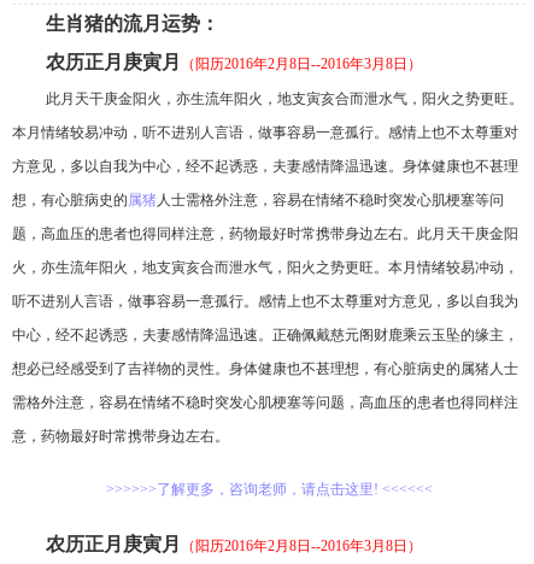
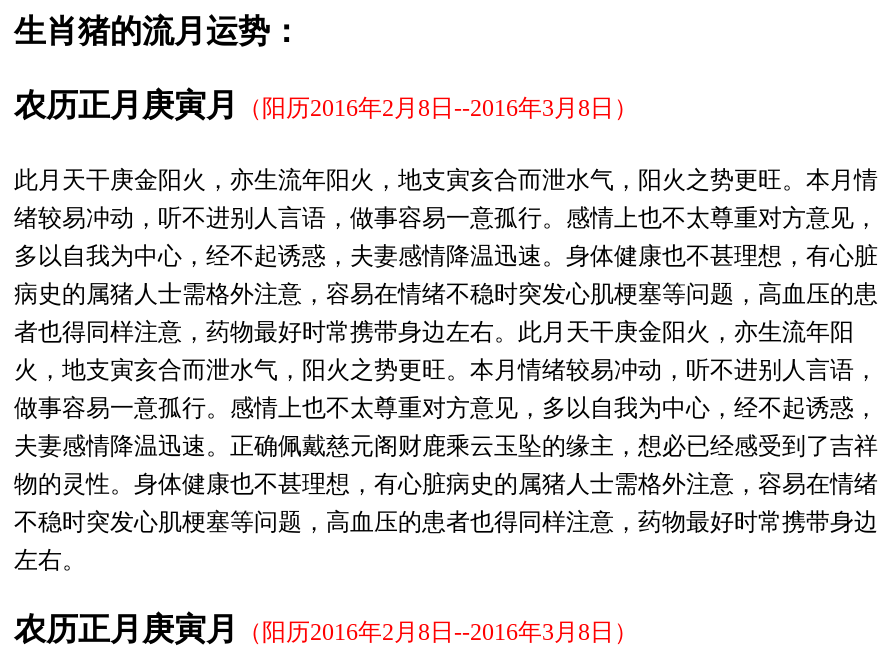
- 此月天干庚金阳火，亦生流年阳火，地支寅亥合而泄水气，阳火之势更旺。
- 本月情绪较易冲动，听不进别人言语，做事容易一意孤行。感情上也不太尊重对
- 方意见，多以自我为中心，经不起诱惑，夫妻感情降温迅速。身体健康也不甚理
- 想，有心脏病史的属猪人士需格外注意，容易在情绪不稳时突发心肌梗塞等问
- 题，高血压的患者也得同样注意，药物最好时常携带身边左右。此月天干庚金阳
- 火，亦生流年阳火，地支寅亥合而泄水气，阳火之势更旺。本月情绪较易冲动，
- 听不进别人言语，做事容易一意孤行。感情上也不太尊重对方意见，多以自我为
- 中心，经不起诱惑，夫妻感情降温迅速。正确佩戴慈元阁财鹿乘云玉坠的缘主，
- 想必已经感受到了吉祥物的灵性。身体健康也不甚理想，有心脏病史的属猪人士
- 需格外注意，容易在情绪不稳时突发心肌梗塞等问题，高血压的患者也得同样注
- 意，药物最好时常携带身边左右。
- >>>>>>了解更多，咨询老师，请点击这里! <<<<<<
+ 此月天干庚金阳火，亦生流年阳火，地支寅亥合而泄水气，阳火之势更旺。本月情
+ 绪较易冲动，听不进别人言语，做事容易一意孤行。感情上也不太尊重对方意见，
+ 多以自我为中心，经不起诱惑，夫妻感情降温迅速。身体健康也不甚理想，有心脏
+ 病史的属猪人士需格外注意，容易在情绪不稳时突发心肌梗塞等问题，高血压的患
+ 者也得同样注意，药物最好时常携带身边左右。此月天干庚金阳火，亦生流年阳
+ 火，地支寅亥合而泄水气，阳火之势更旺。本月情绪较易冲动，听不进别人言语，
+ 做事容易一意孤行。感情上也不太尊重对方意见，多以自我为中心，经不起诱惑，
+ 夫妻感情降温迅速。正确佩戴慈元阁财鹿乘云玉坠的缘主，想必已经感受到了吉祥
+ 物的灵性。身体健康也不甚理想，有心脏病史的属猪人士需格外注意，容易在情绪
+ 不稳时突发心肌梗塞等问题，高血压的患者也得同样注意，药物最好时常携带身边
+ 左右。
